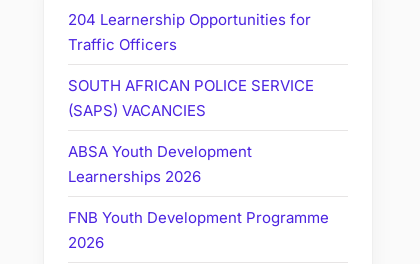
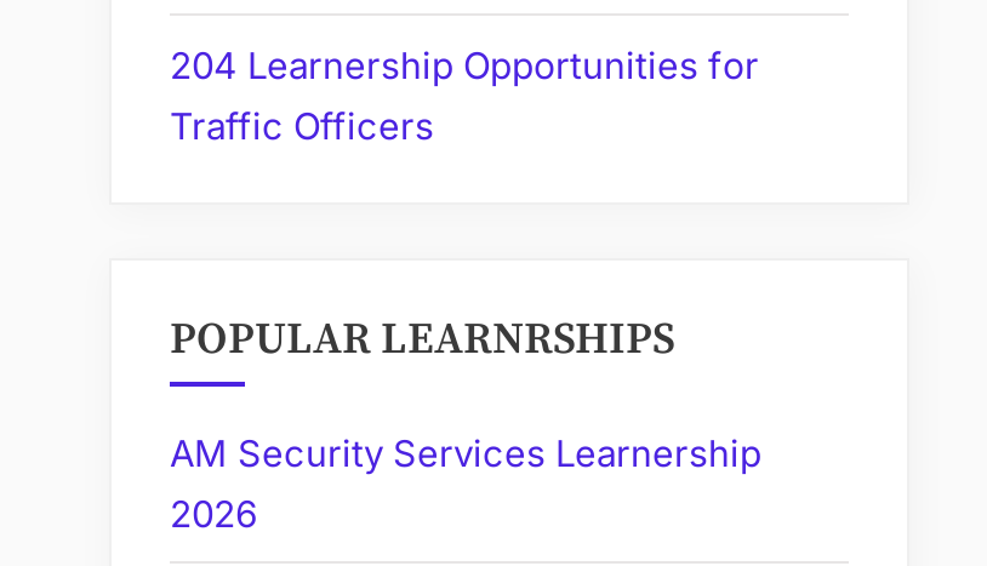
- SOUTH AFRICAN POLICE SERVICE
- (SAPS) VACANCIES
- ABSA Youth Development
- Learnerships 2026
- FNB Youth Development Programme
+ POPULAR LEARNRSHIPS
+ AM Security Services Learnership
